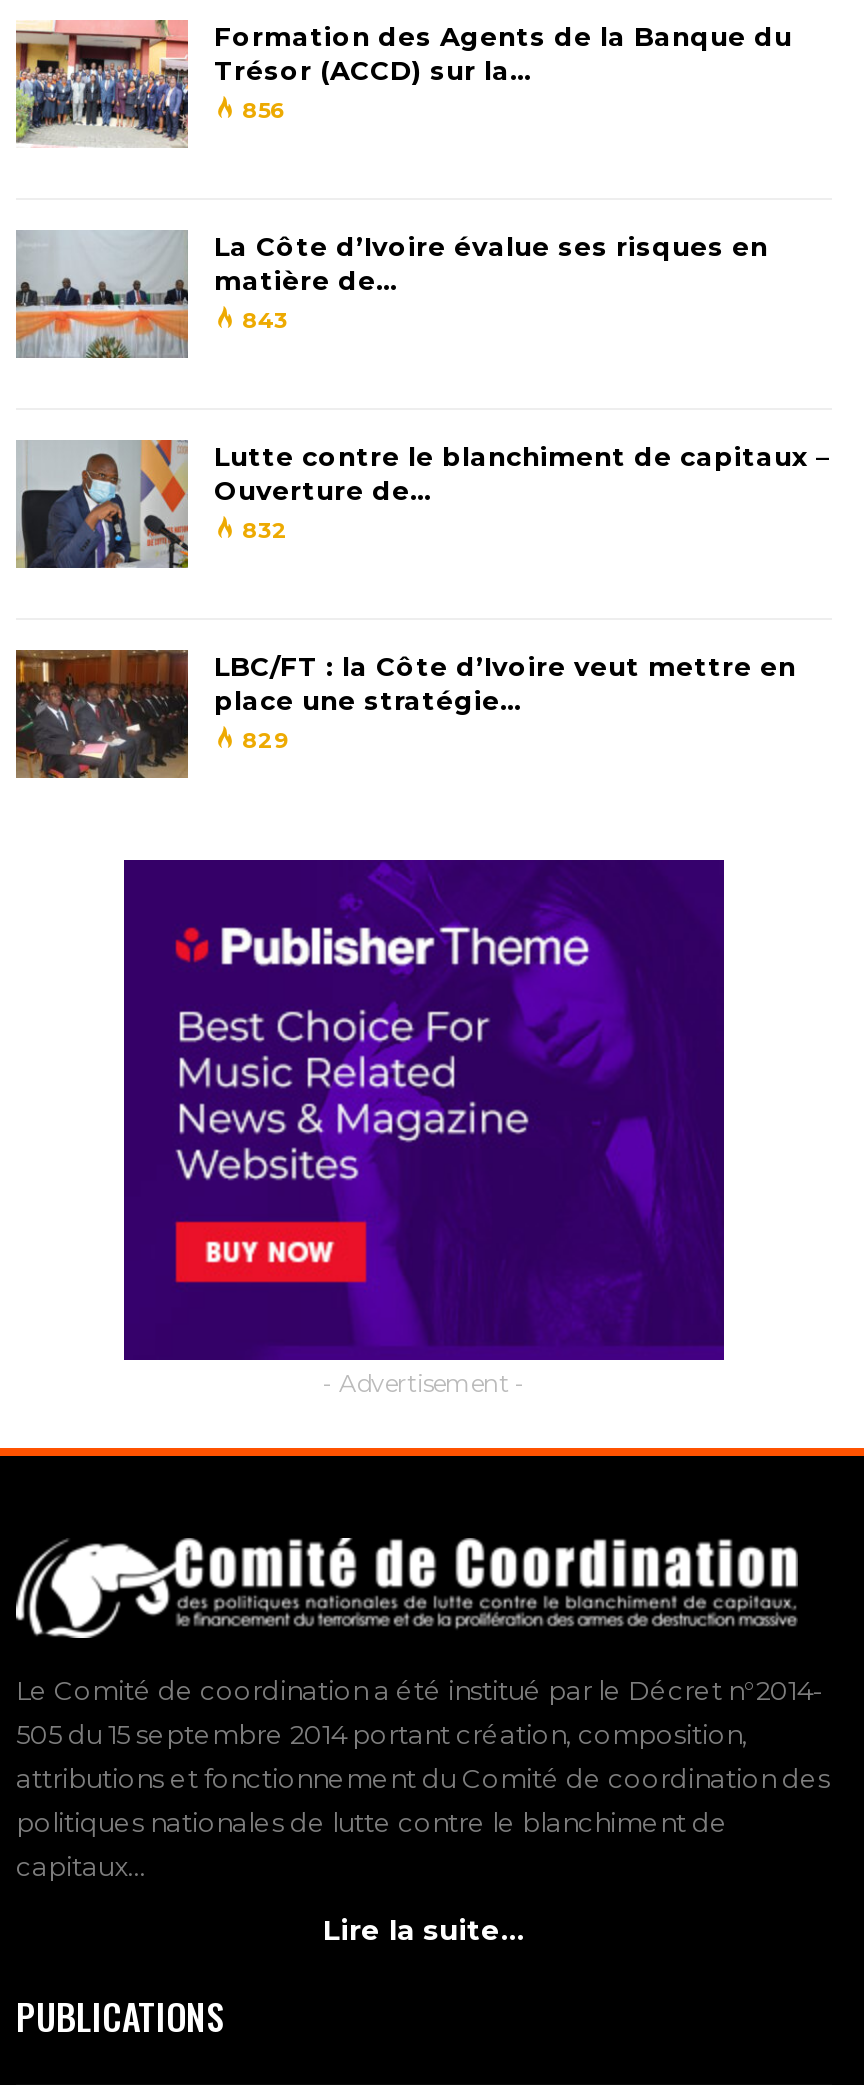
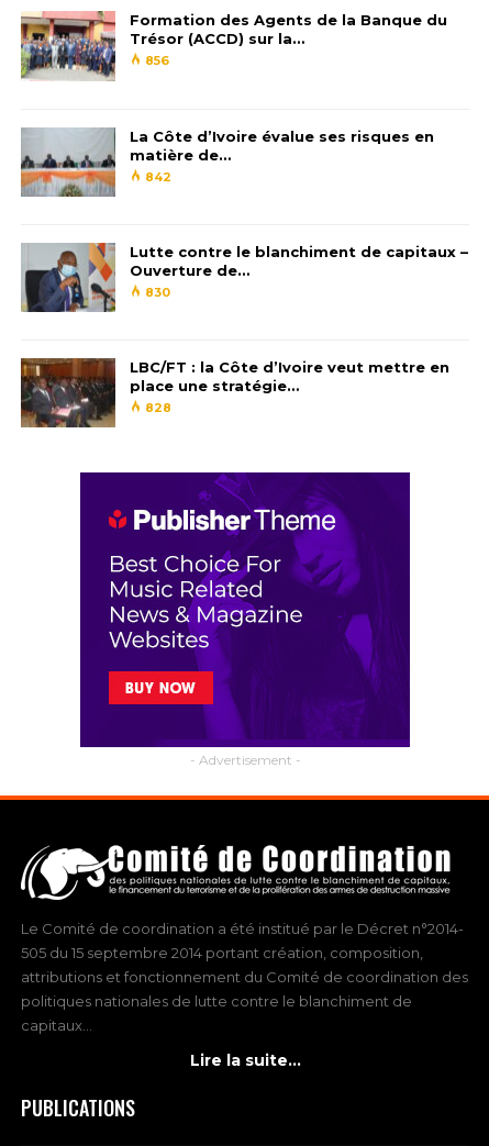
- 843
+ 842

- 832
+ 830

- 829
+ 828
